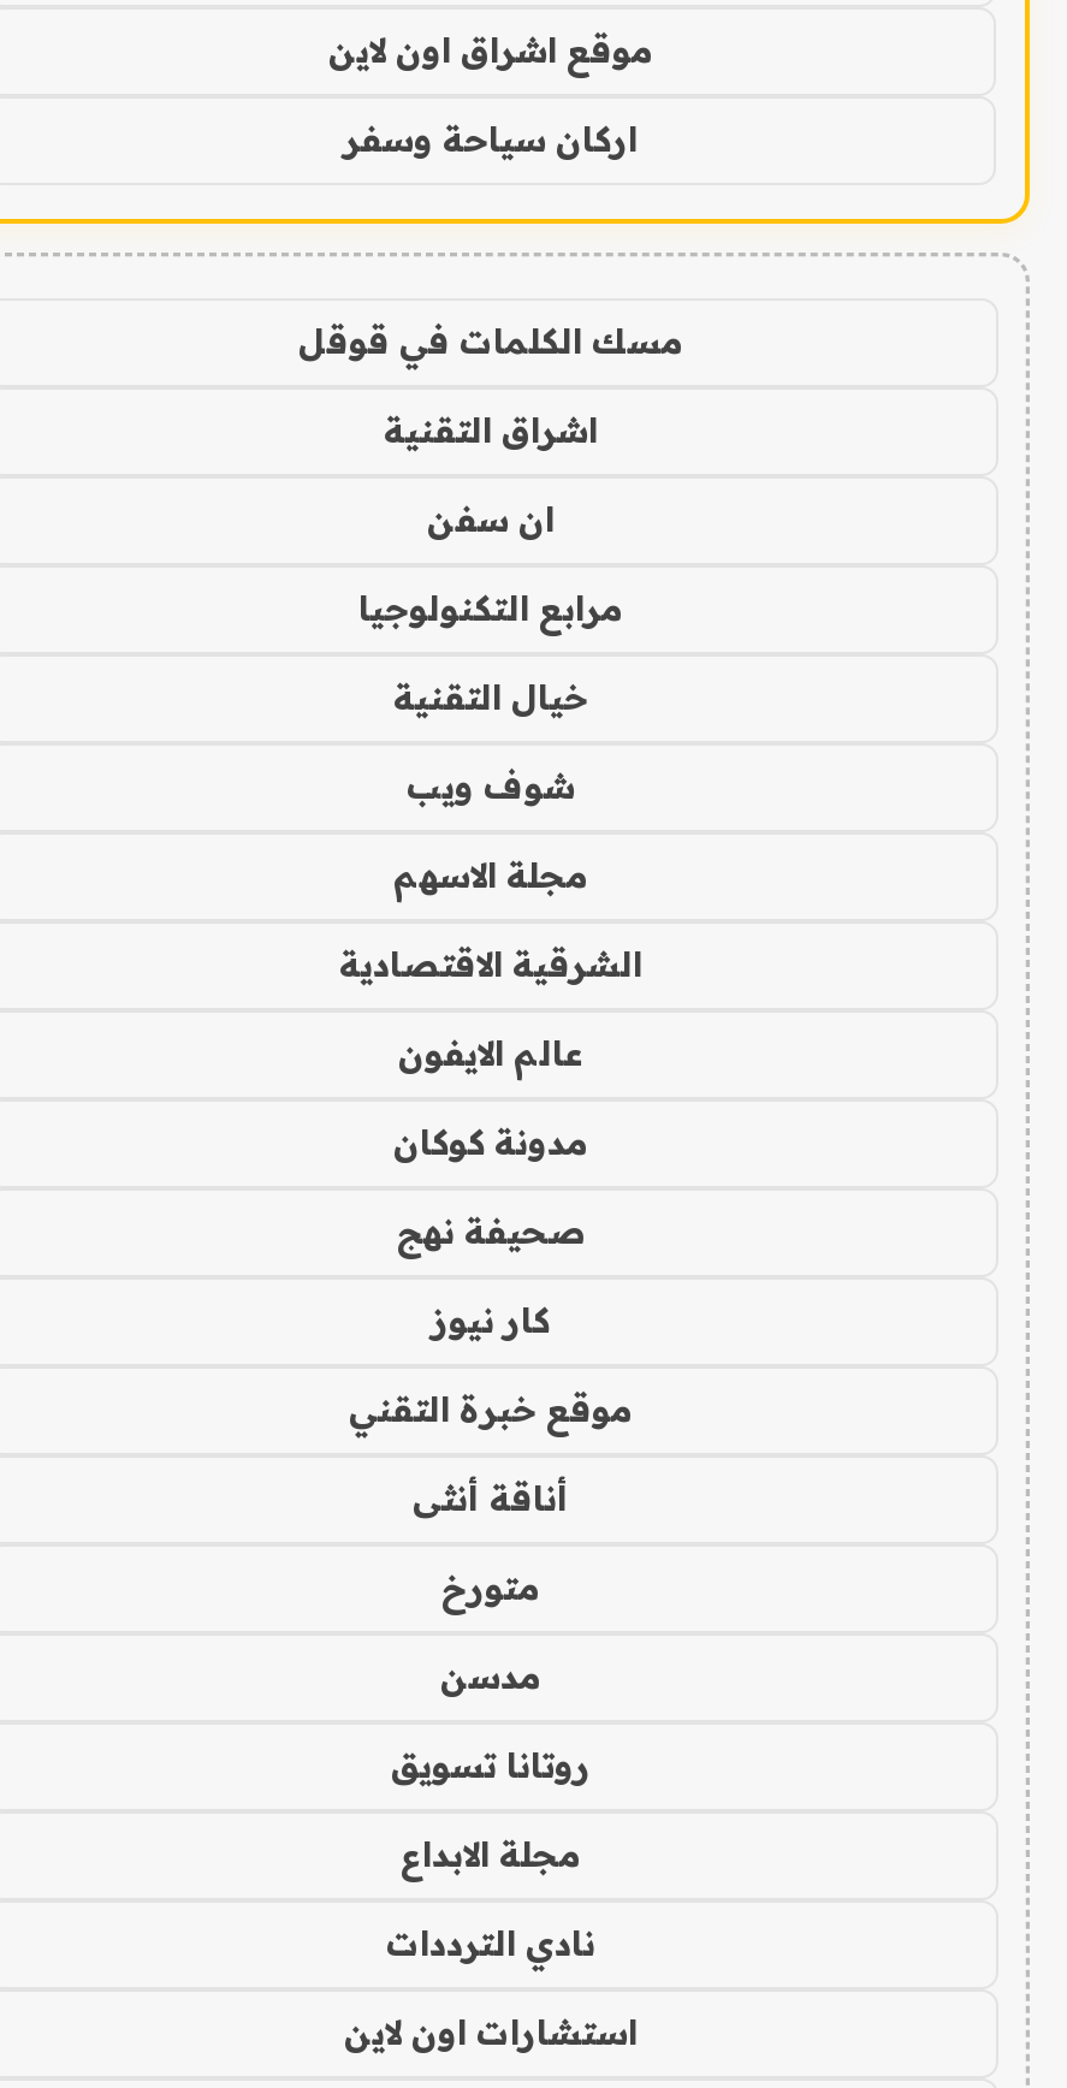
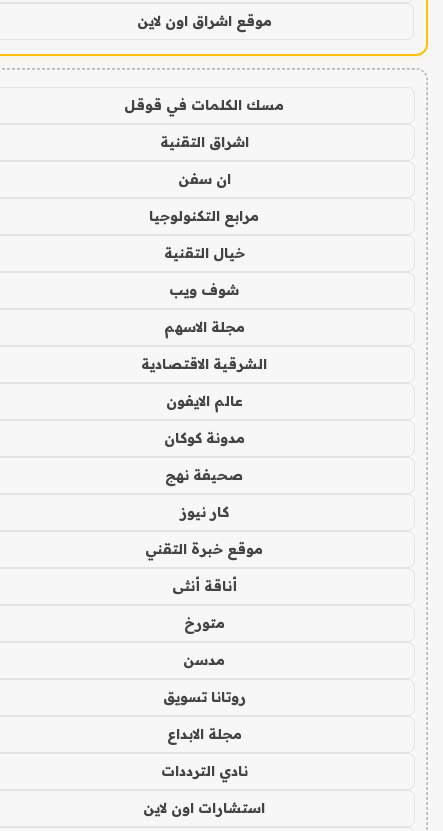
- اركان سياحة وسفر
